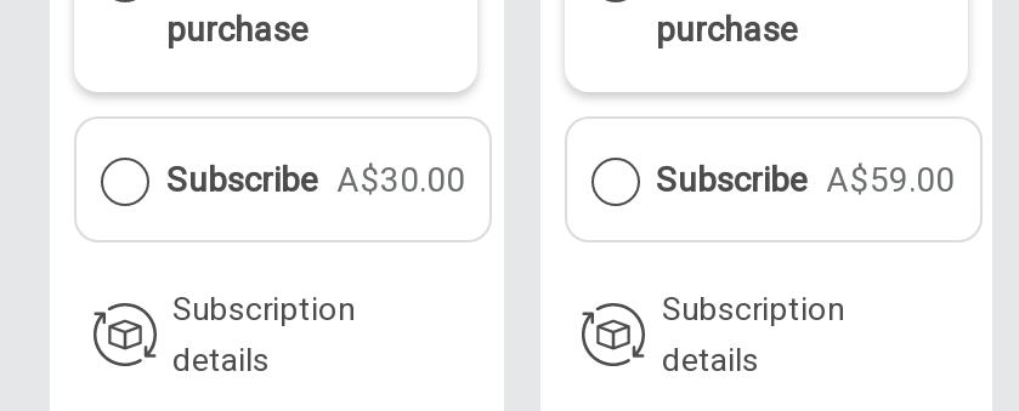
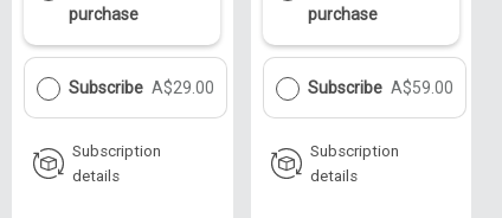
- Subscribe A$30.00
+ Subscribe A$29.00
